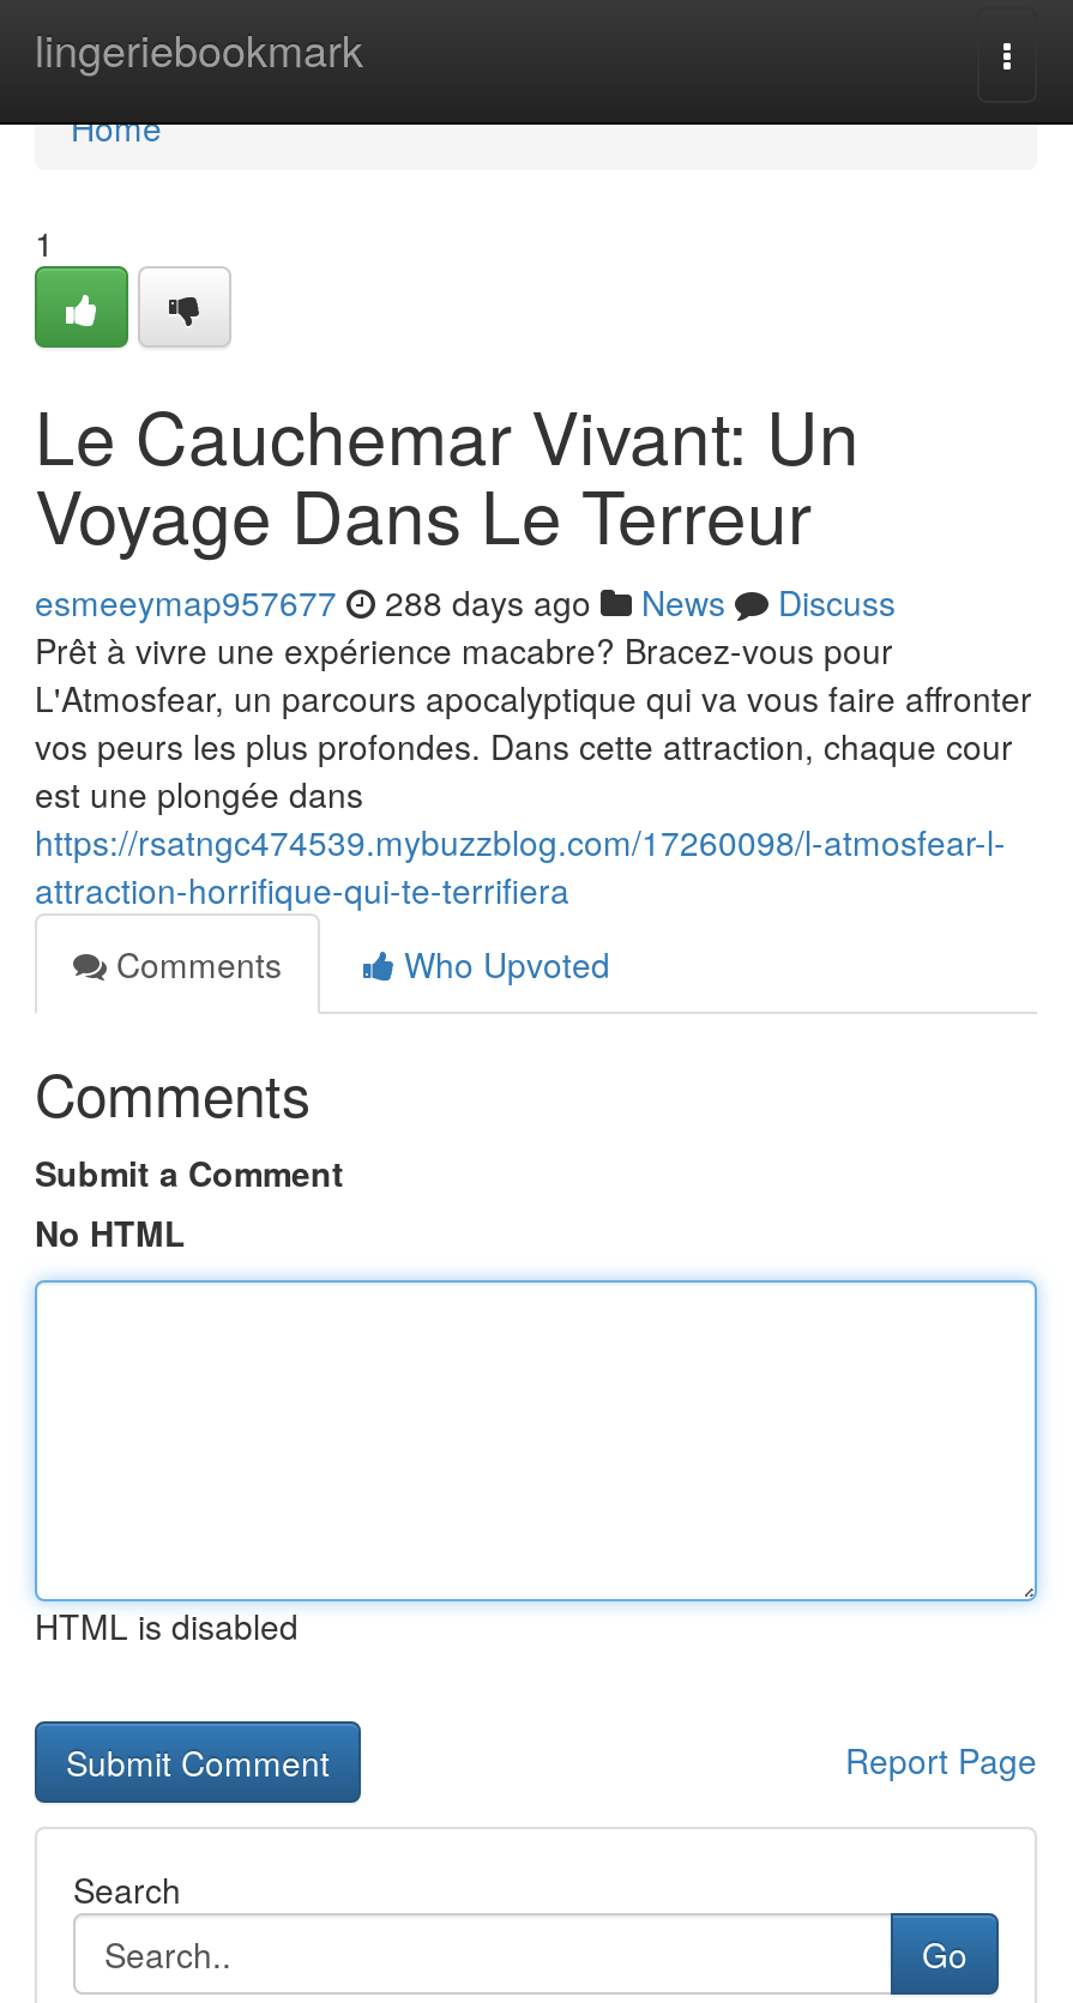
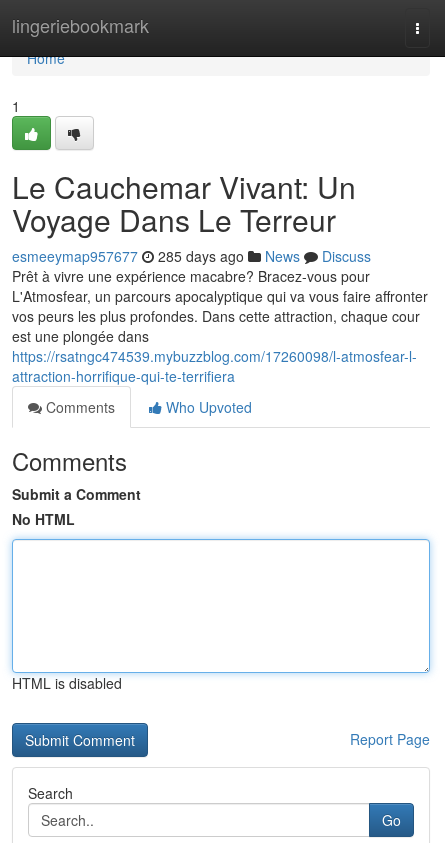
- esmeeymap957677 288 days ago News Discuss
+ esmeeymap957677 285 days ago News Discuss
